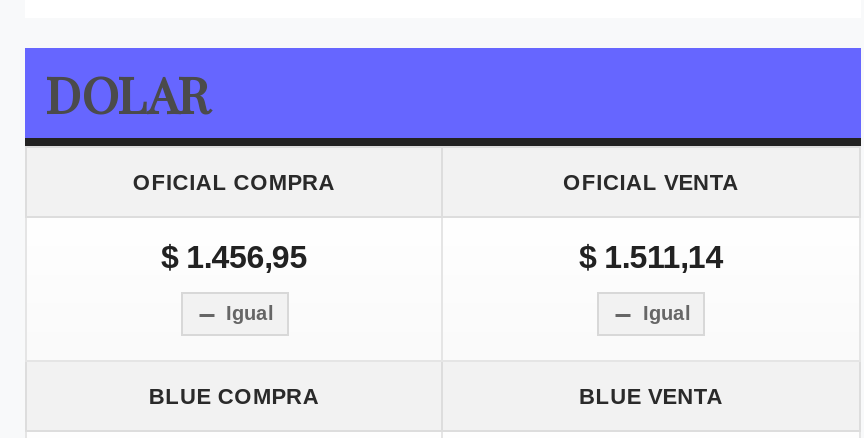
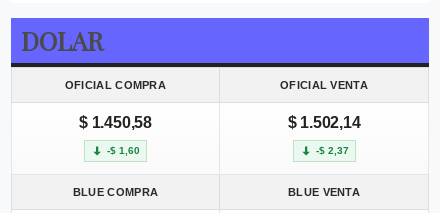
- $ 1.456,95
+ $ 1.450,58

- $ 1.511,14
+ $ 1.502,14

- Igual
+ -$ 1,60

- Igual
+ -$ 2,37
